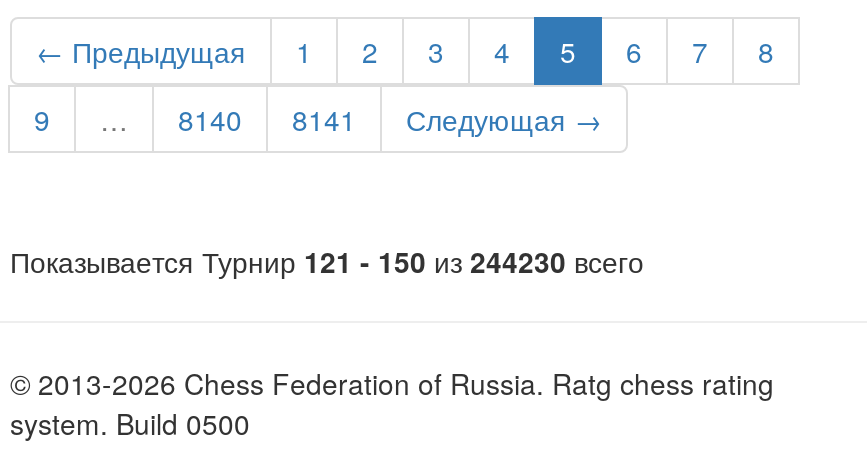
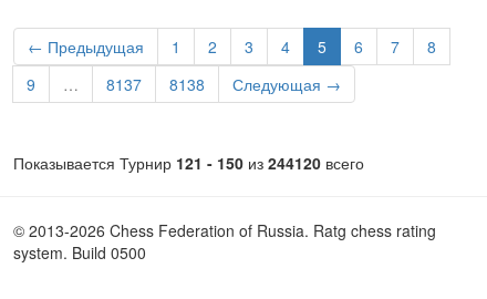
- 8140
+ 8137

- 8141
+ 8138

- Показывается Турнир 121 - 150 из 244230 всего
+ Показывается Турнир 121 - 150 из 244120 всего
